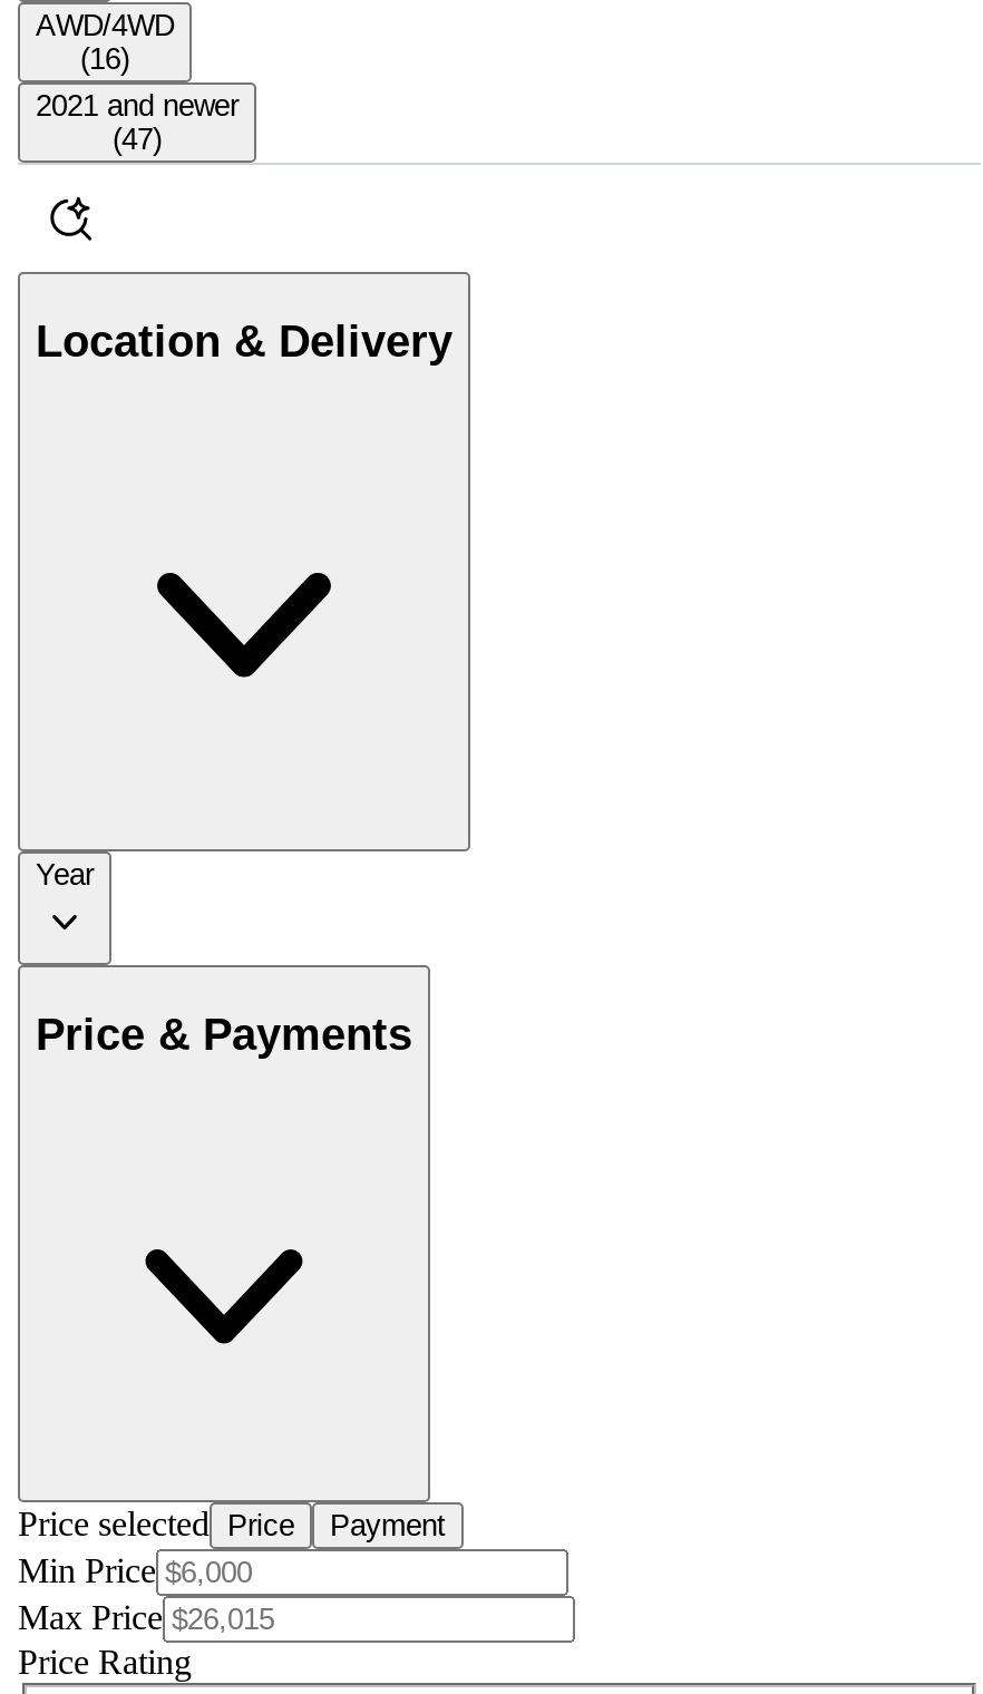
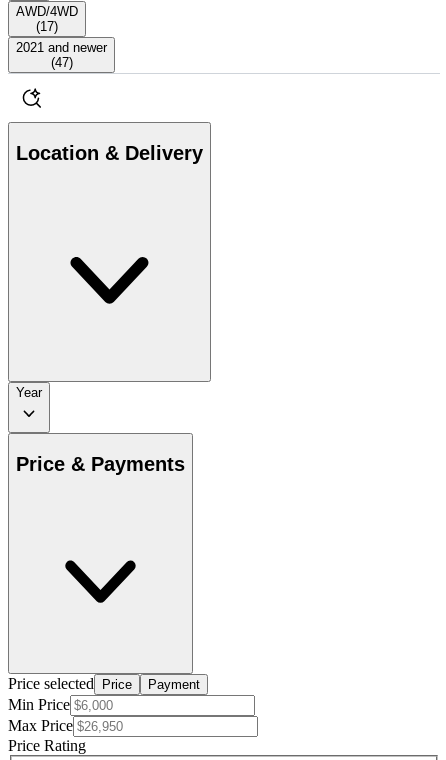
- (16)
+ (17)
